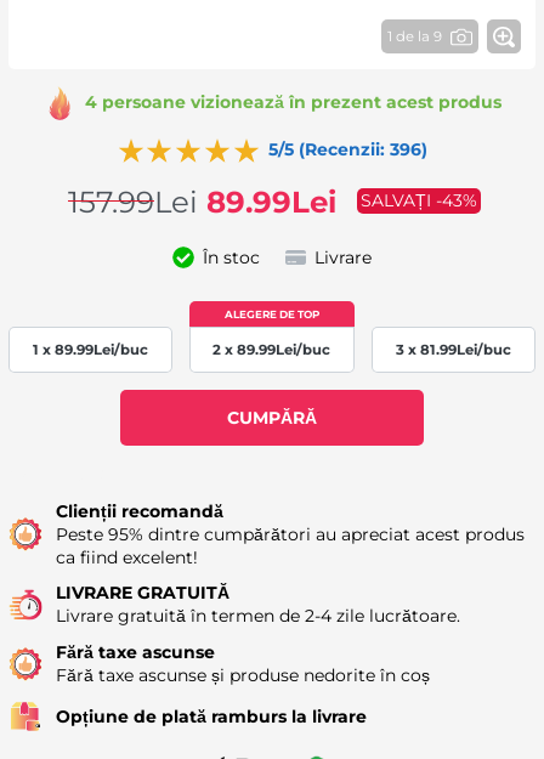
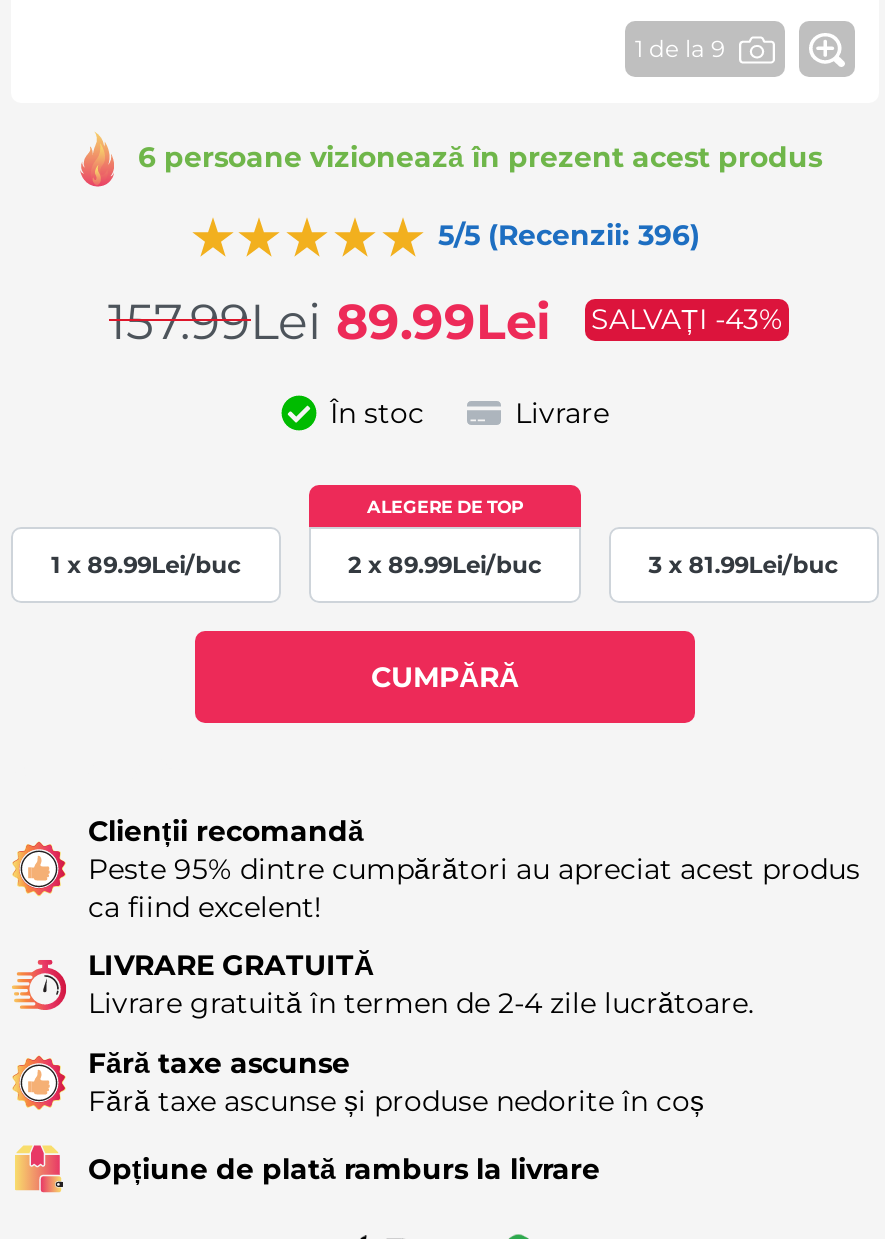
- 4 persoane vizionează în prezent acest produs
+ 6 persoane vizionează în prezent acest produs
